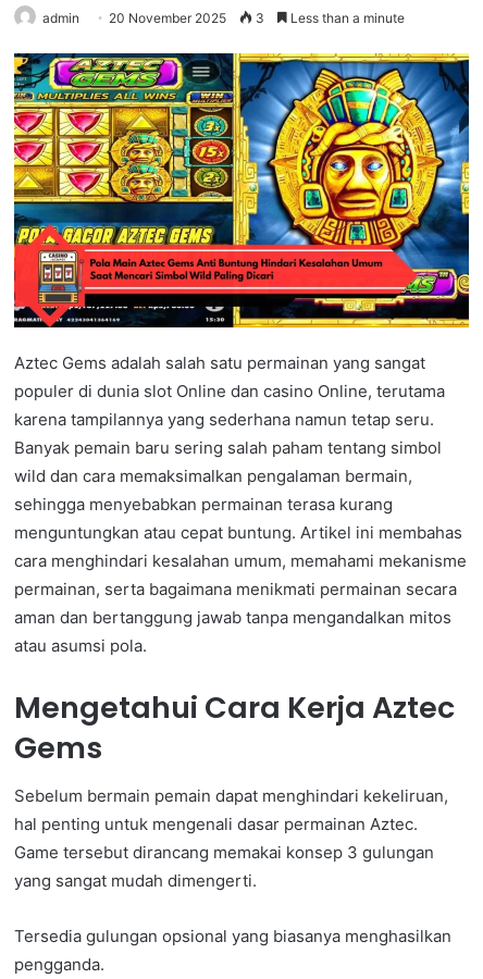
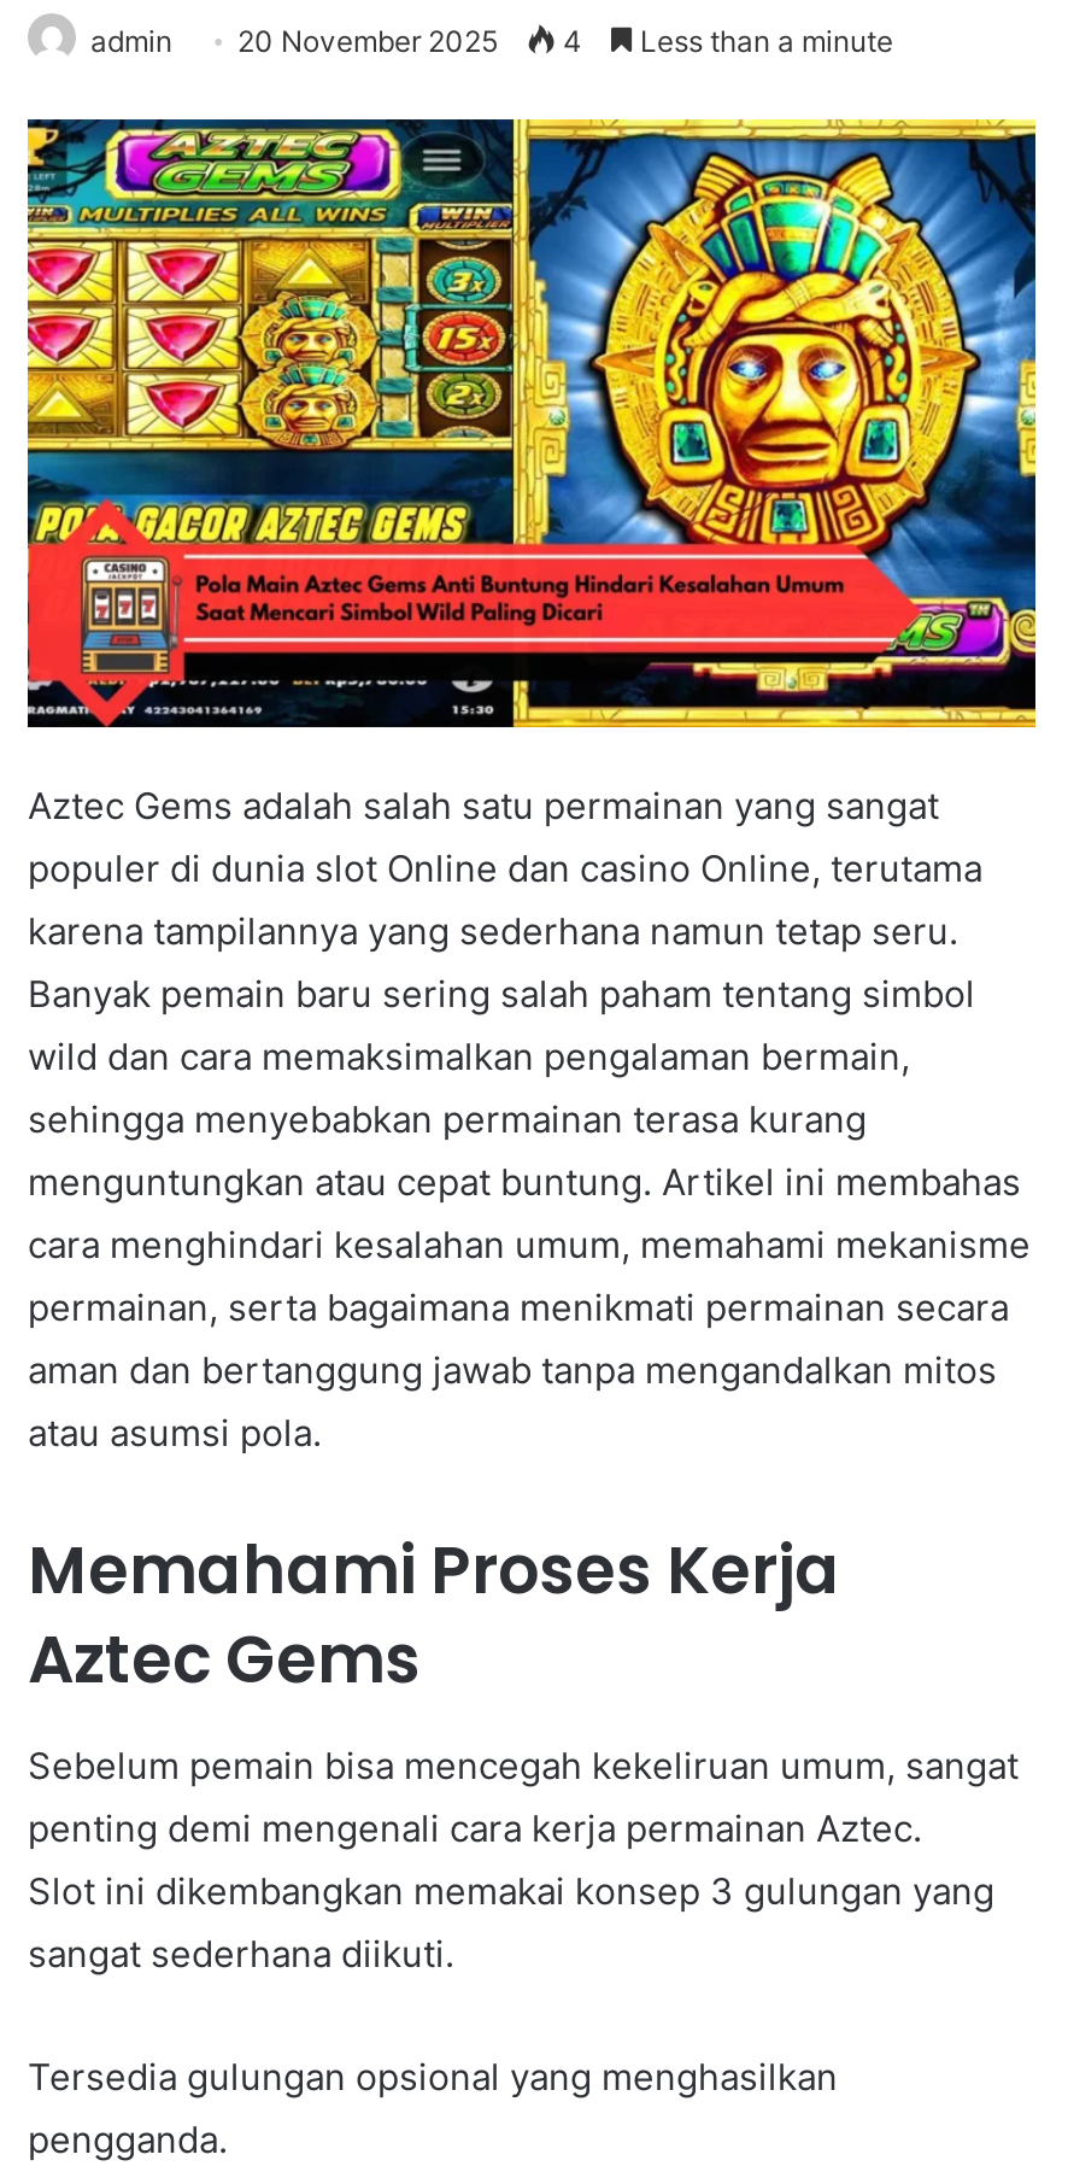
- admin 20 November 2025 3 Less than a minute
+ admin 20 November 2025 4 Less than a minute

- Mengetahui Cara Kerja Aztec
- Gems
- Sebelum bermain pemain dapat menghindari kekeliruan,
- hal penting untuk mengenali dasar permainan Aztec.
- Game tersebut dirancang memakai konsep 3 gulungan
- yang sangat mudah dimengerti.
+ Memahami Proses Kerja
+ Aztec Gems
+ Sebelum pemain bisa mencegah kekeliruan umum, sangat
+ penting demi mengenali cara kerja permainan Aztec.
+ Slot ini dikembangkan memakai konsep 3 gulungan yang
+ sangat sederhana diikuti.

- Tersedia gulungan opsional yang biasanya menghasilkan
+ Tersedia gulungan opsional yang menghasilkan
